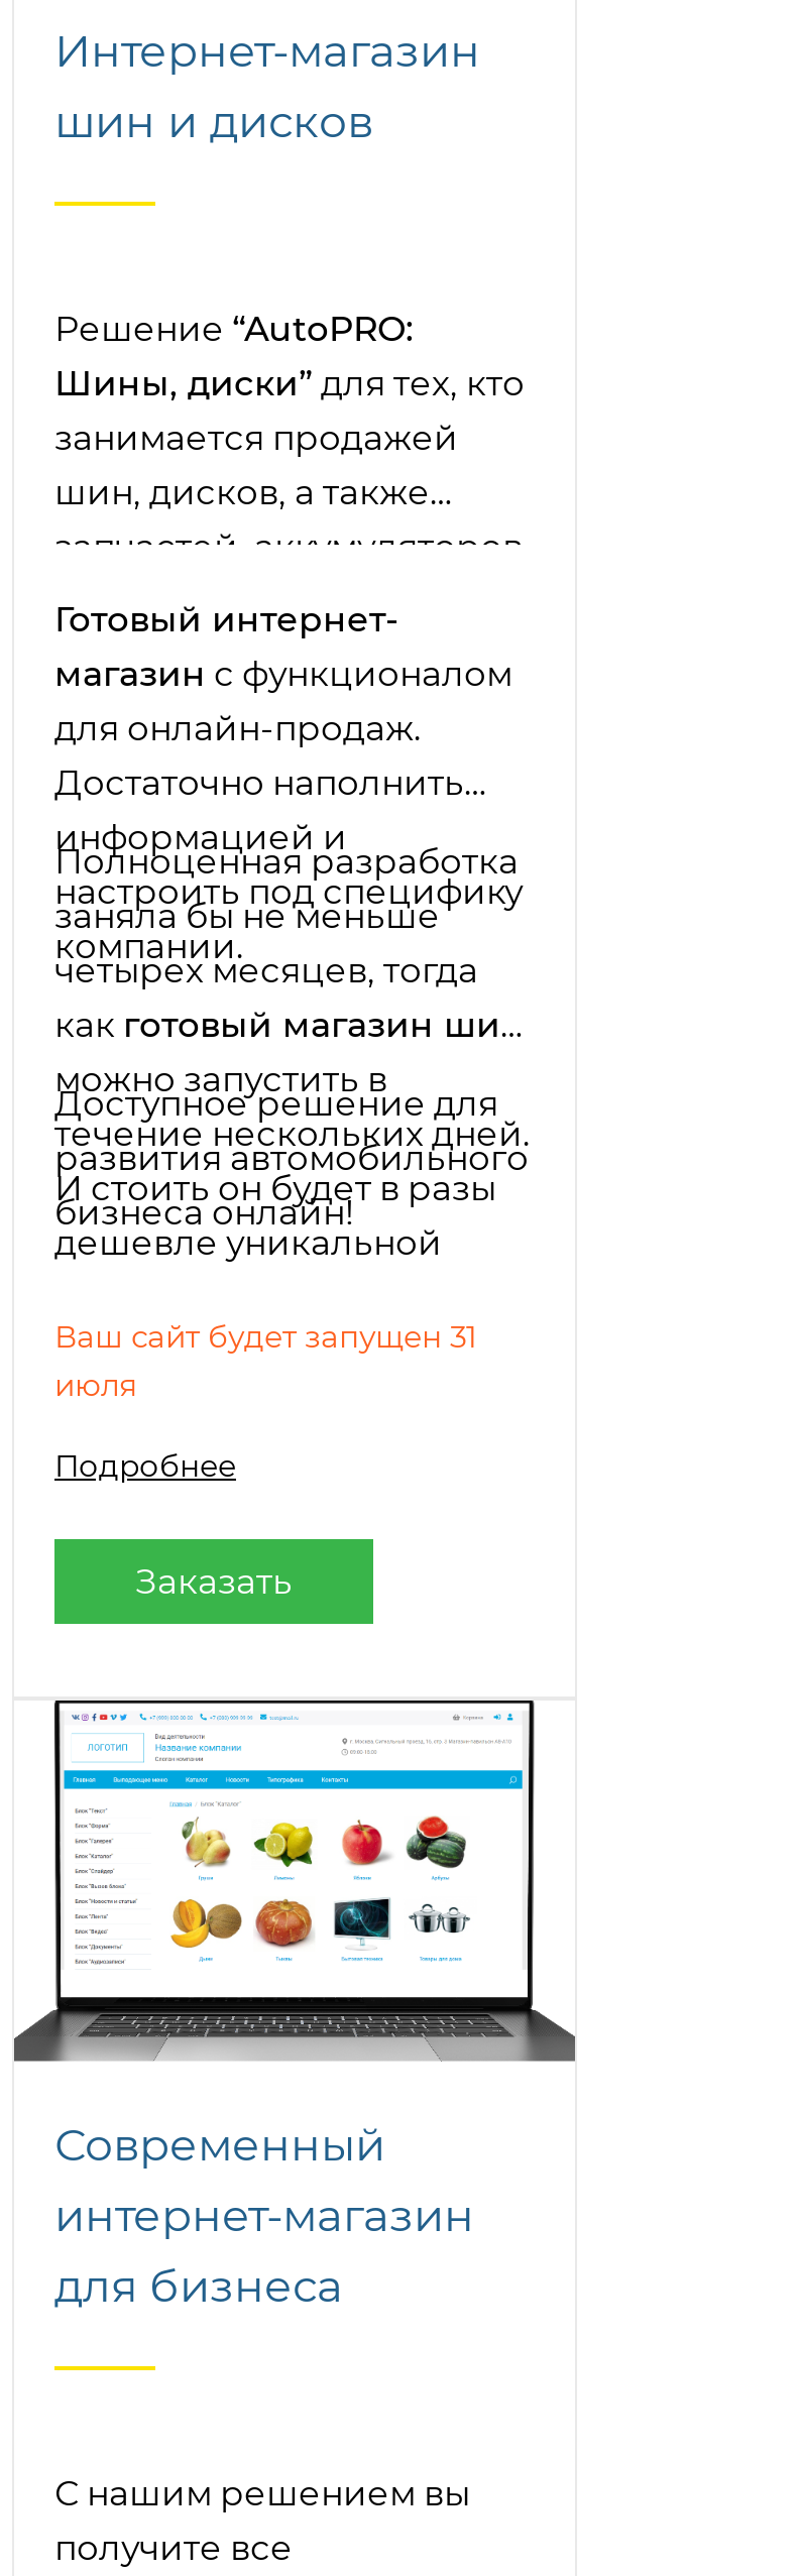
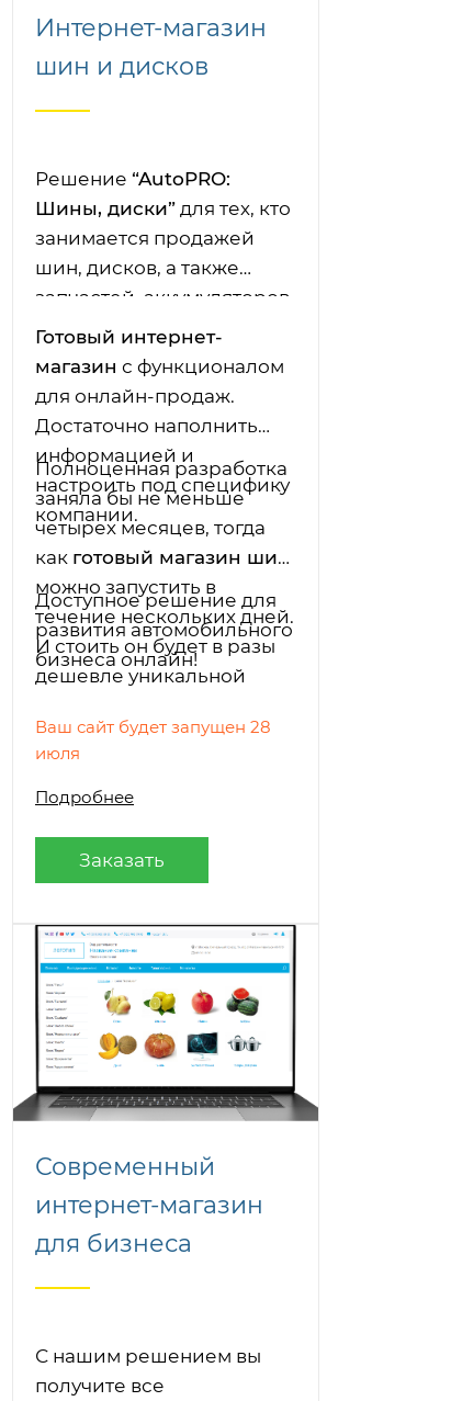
- Ваш сайт будет запущен 31
+ Ваш сайт будет запущен 28
